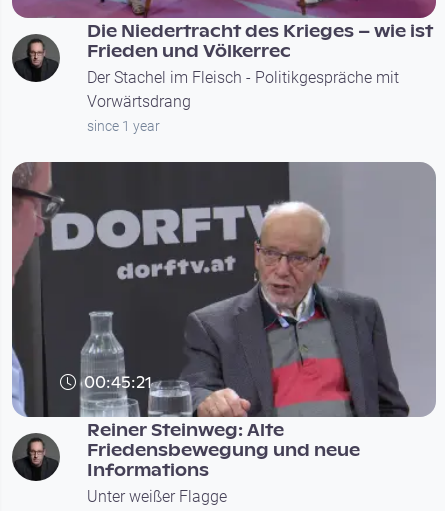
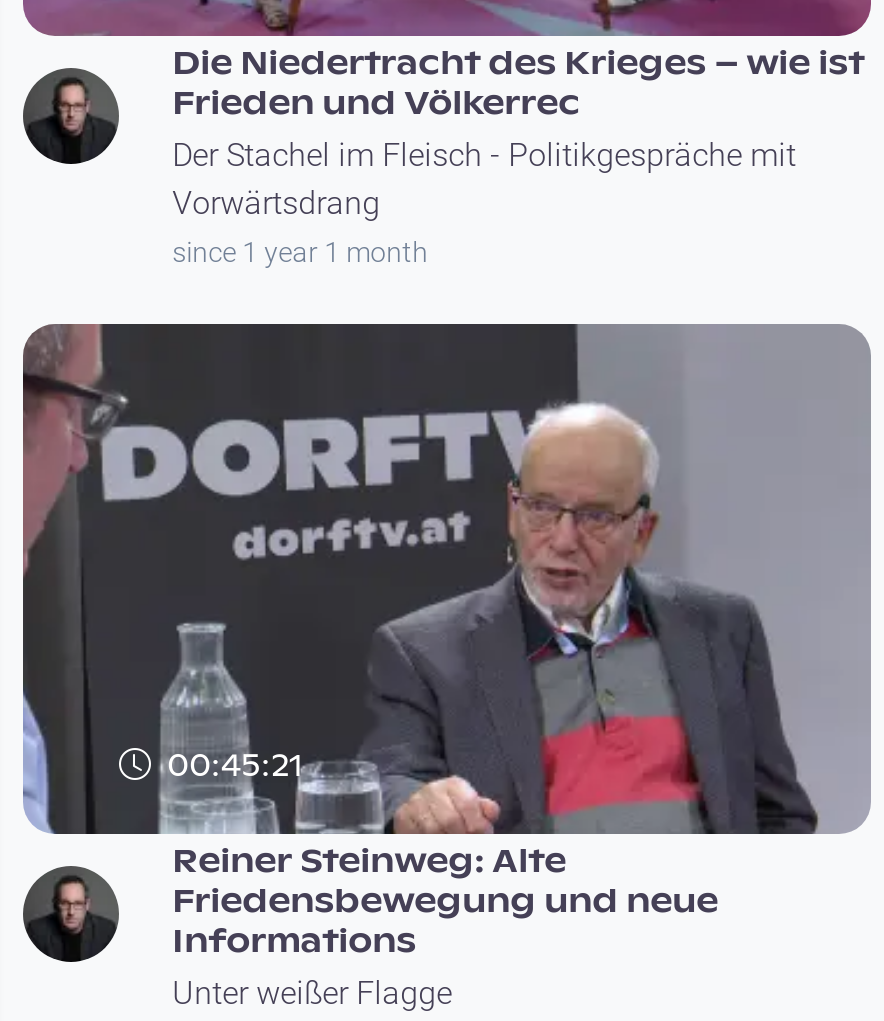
- since 1 year
+ since 1 year 1 month
